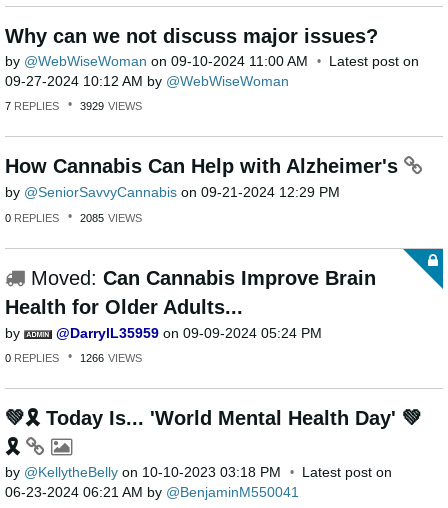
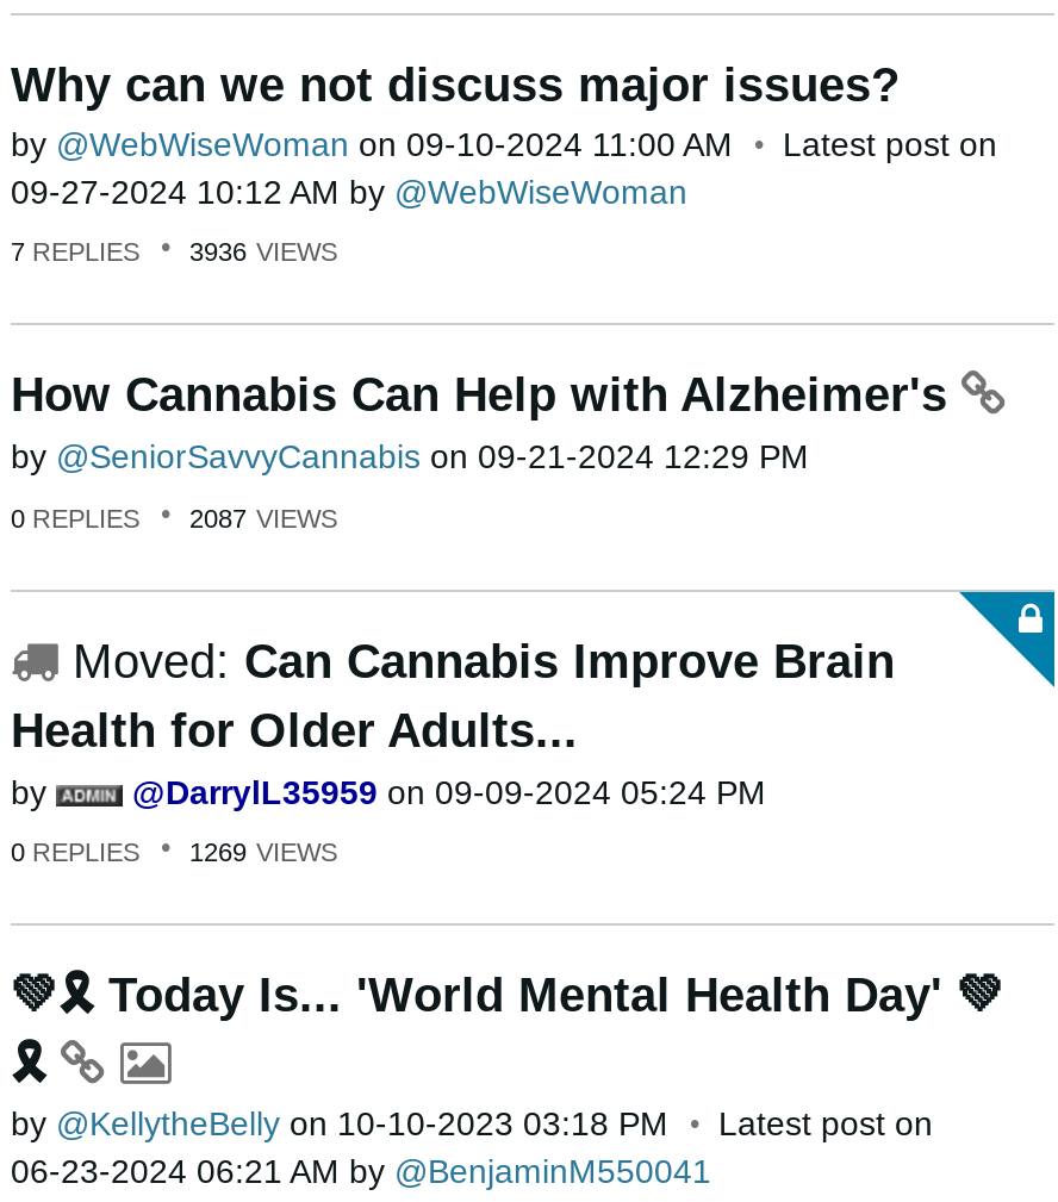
- 7 REPLIES 3929 VIEWS
+ 7 REPLIES 3936 VIEWS

- 0 REPLIES 2085 VIEWS
+ 0 REPLIES 2087 VIEWS

- 0 REPLIES 1266 VIEWS
+ 0 REPLIES 1269 VIEWS
